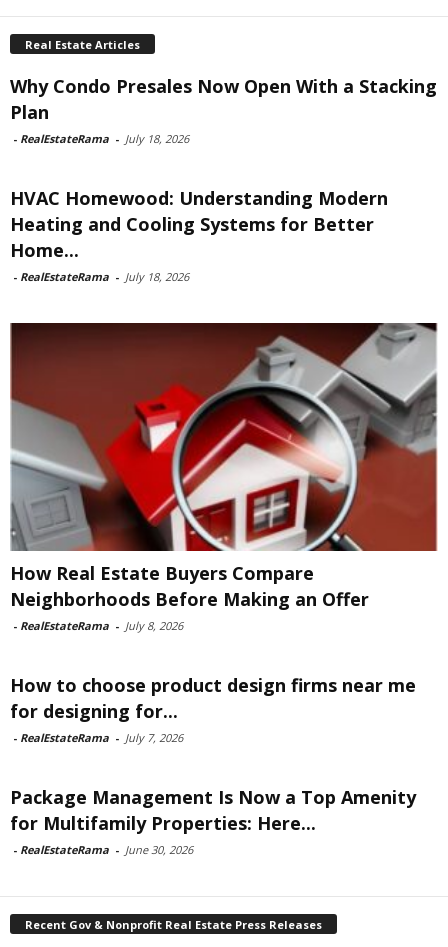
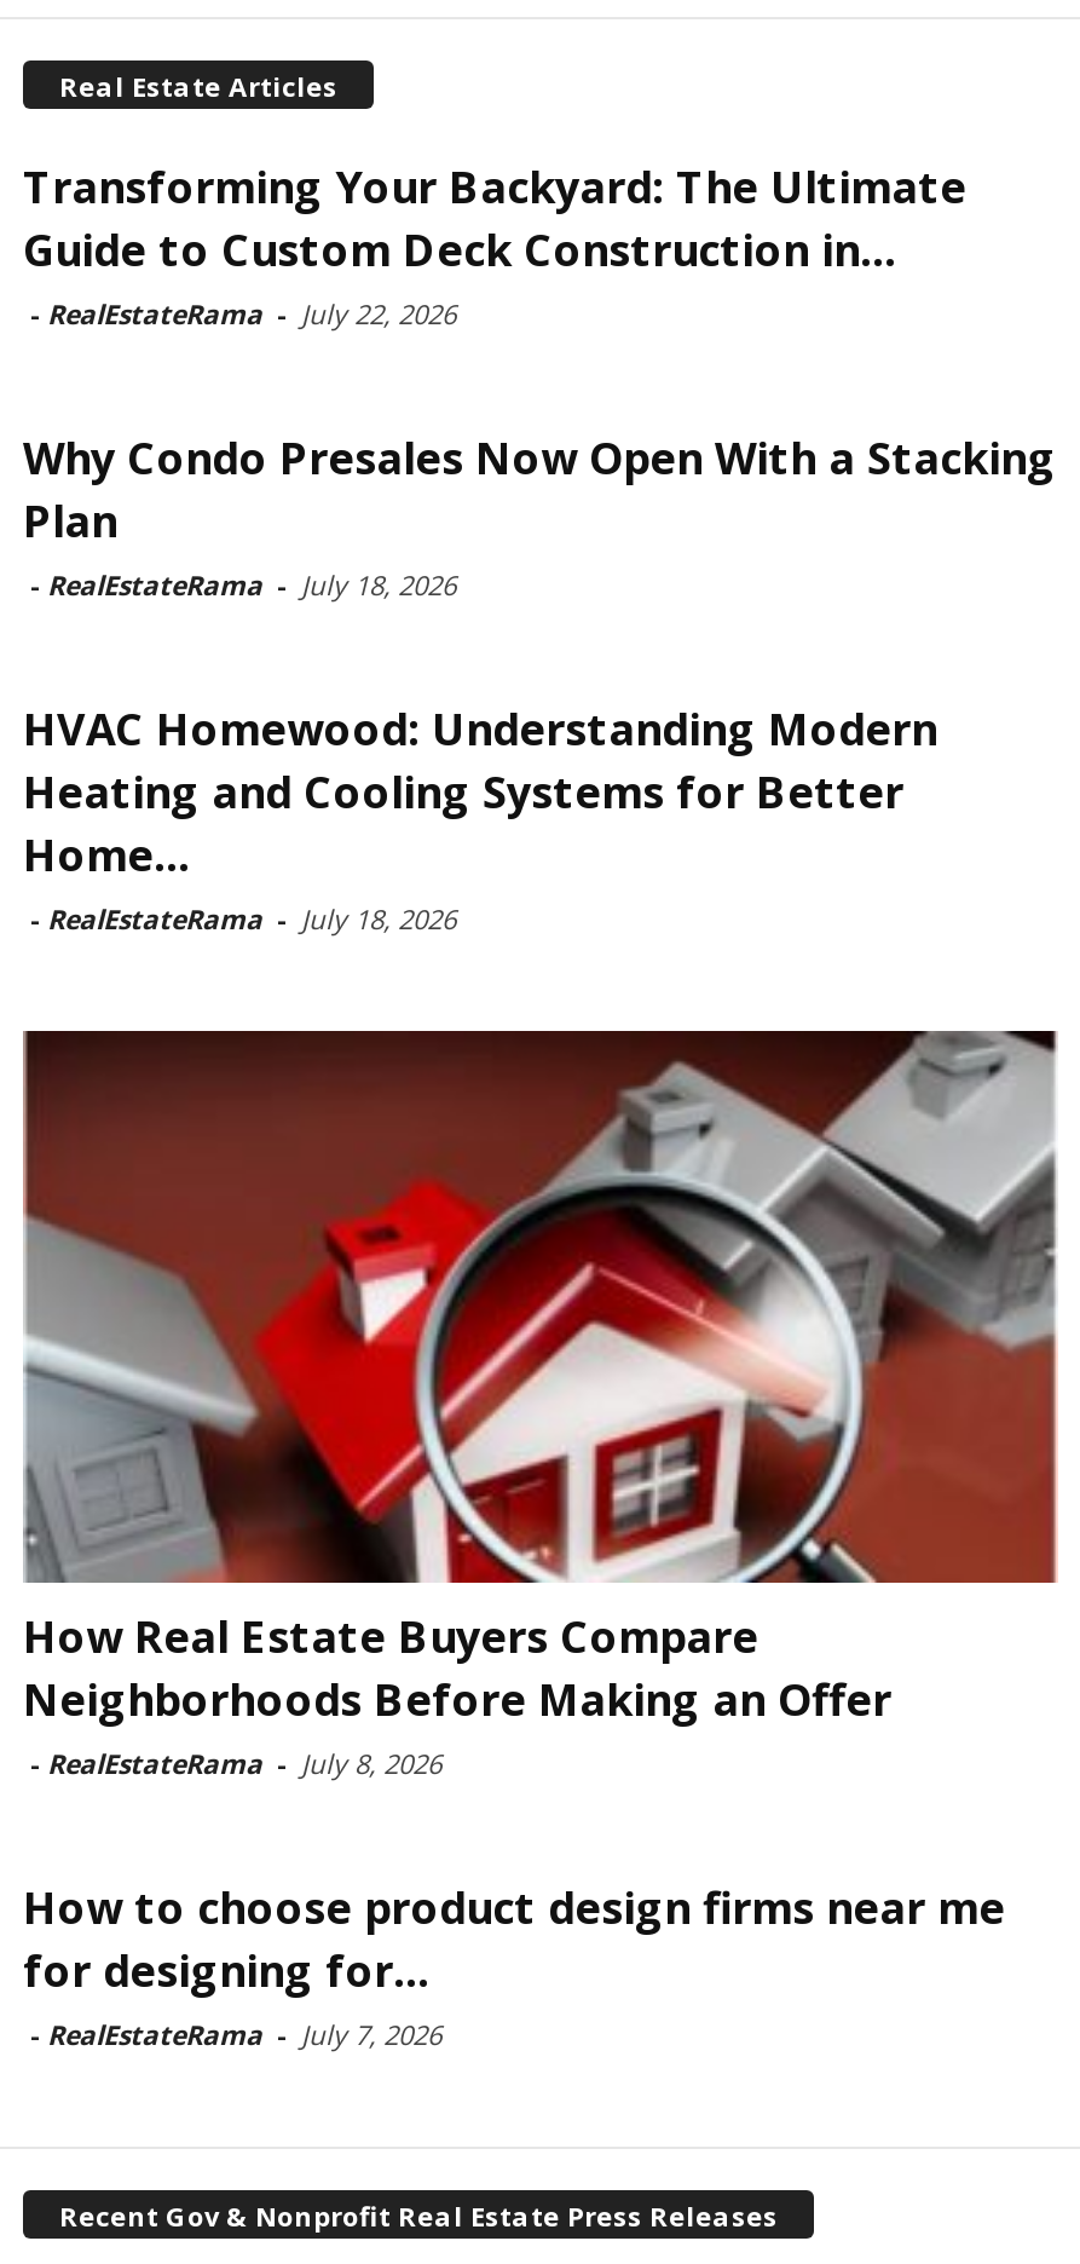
+ Transforming Your Backyard: The Ultimate
+ Guide to Custom Deck Construction in...
+ - RealEstateRama - July 22, 2026

moved down: [image] | Why Condo Presales Now Open With a Stacking | Plan | ... | for designing for... | - RealEstateRama - July 7, 2026

- Package Management Is Now a Top Amenity
- for Multifamily Properties: Here...
- - RealEstateRama - June 30, 2026
